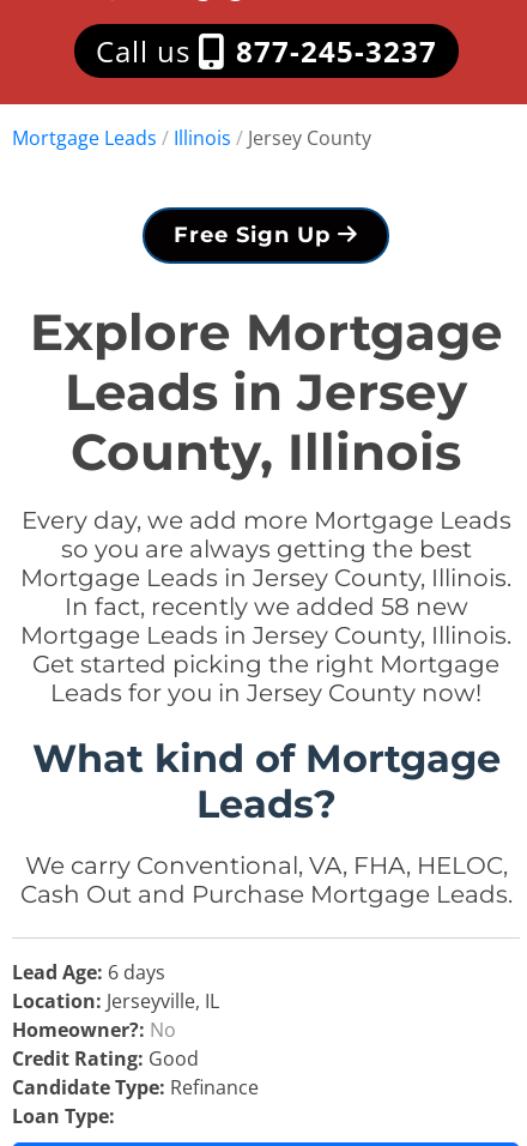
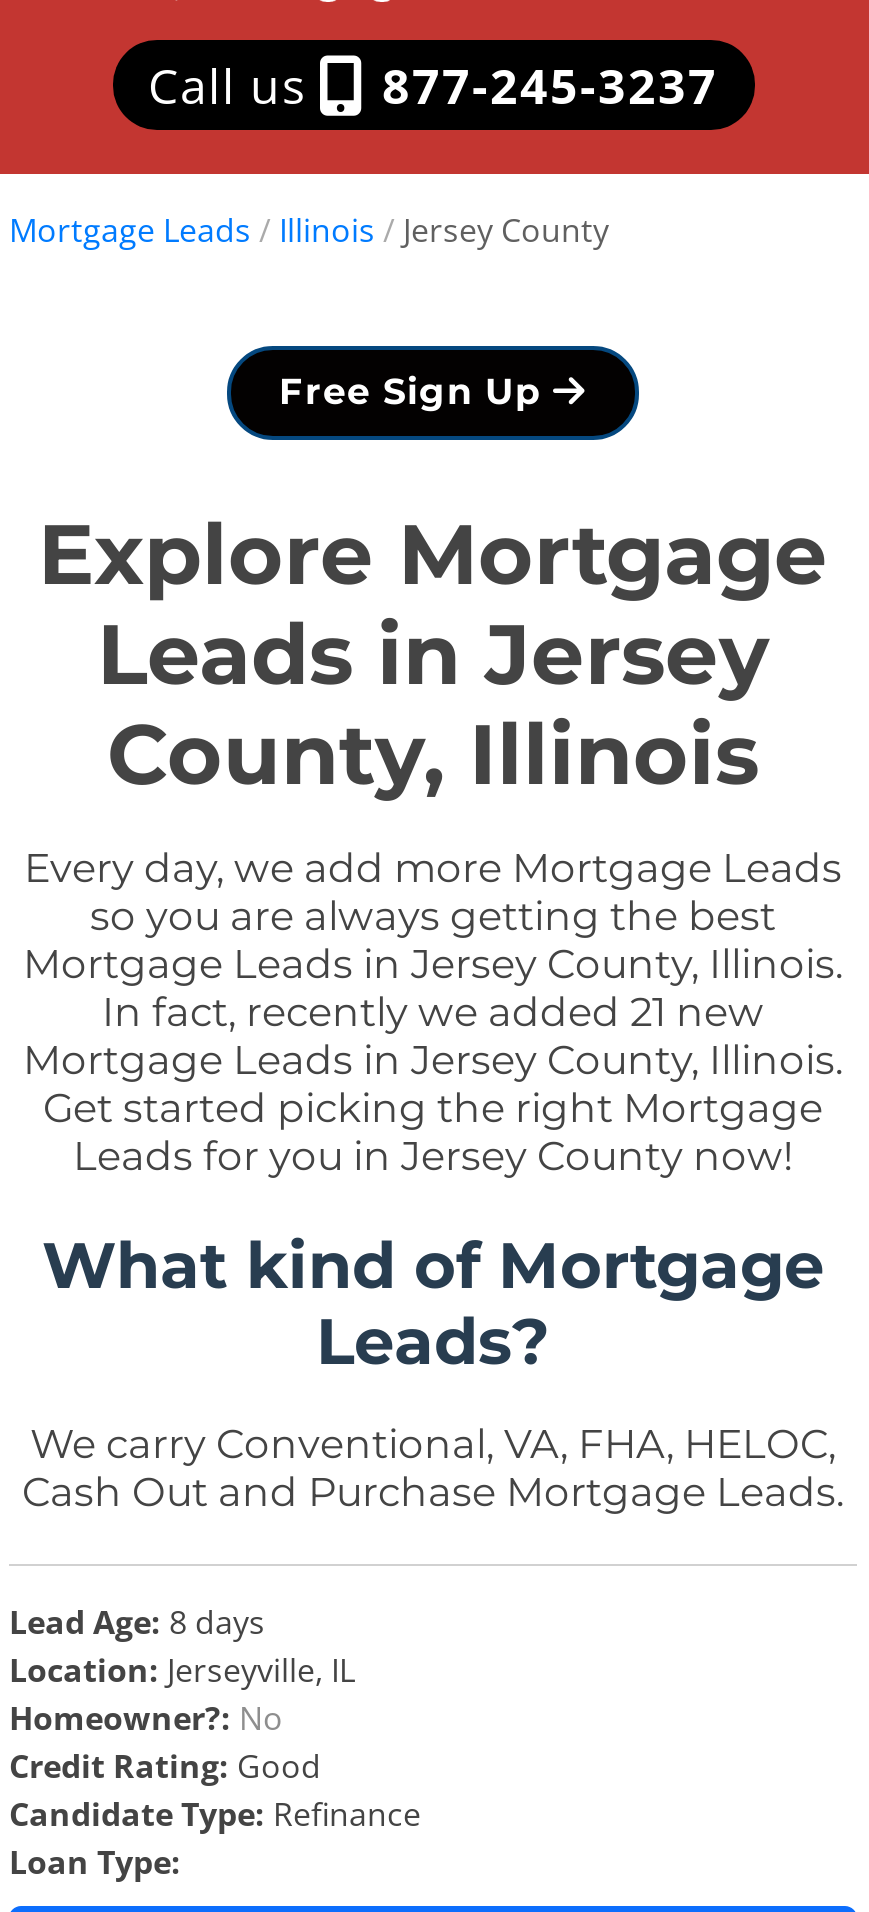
- In fact, recently we added 58 new
+ In fact, recently we added 21 new

- Lead Age: 6 days
+ Lead Age: 8 days
